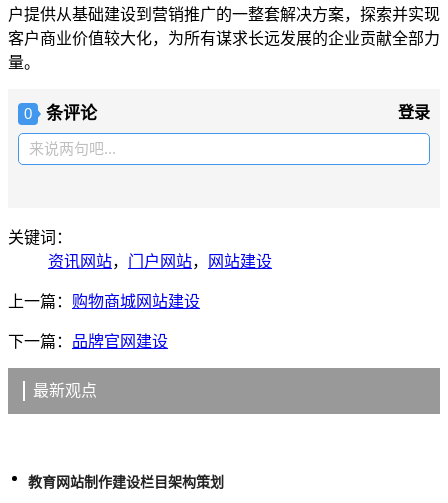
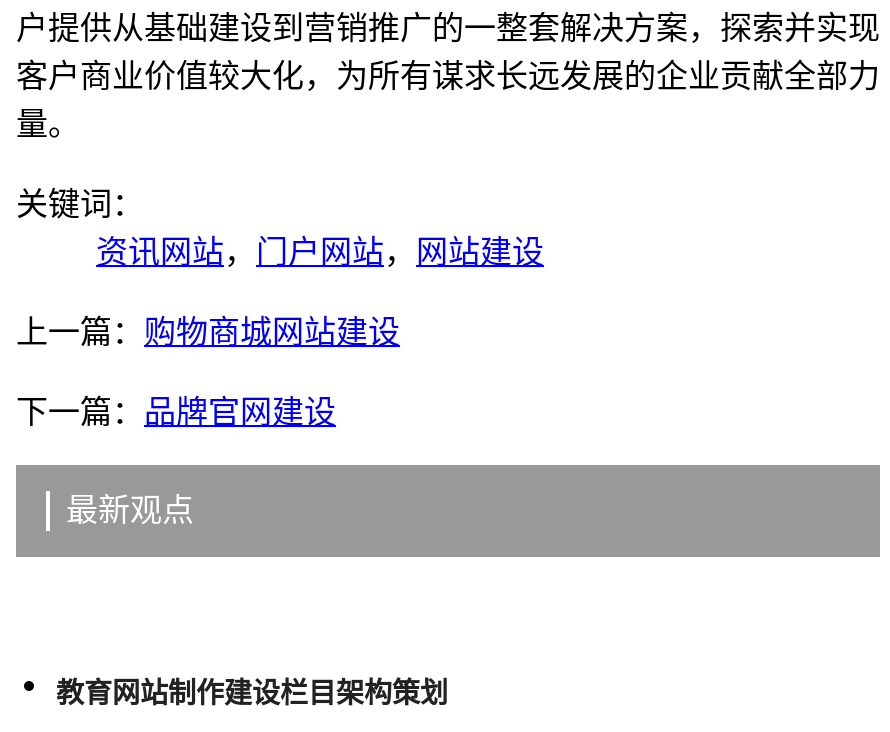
- 0
- 条评论
- 登录
- 来说两句吧...
